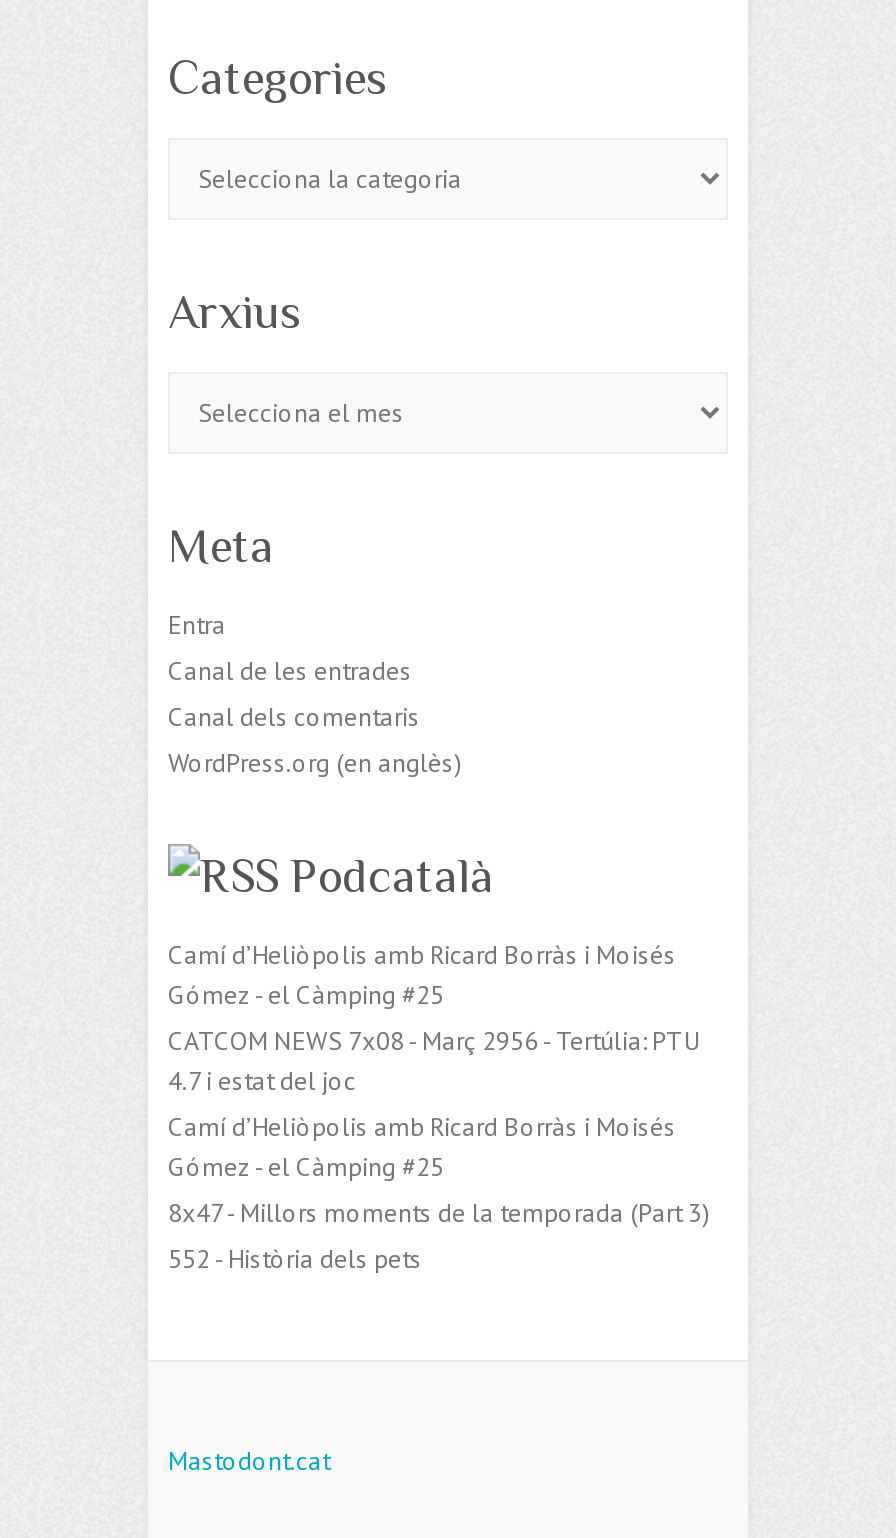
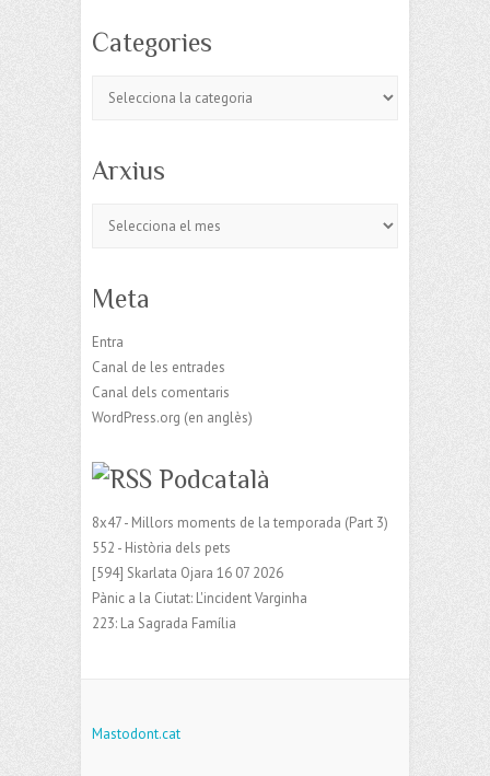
- Camí d’Heliòpolis amb Ricard Borràs i Moisés
- Gómez - el Càmping #25
- CATCOM NEWS 7x08 - Març 2956 - Tertúlia: PTU
- 4.7 i estat del joc
- Camí d’Heliòpolis amb Ricard Borràs i Moisés
- Gómez - el Càmping #25

moved up: 8x47 - Millors moments de la temporada (Part 3) | 552 - Història dels pets

+ [594] Skarlata Ojara 16 07 2026
+ Pànic a la Ciutat: L'incident Varginha
+ 223: La Sagrada Família
